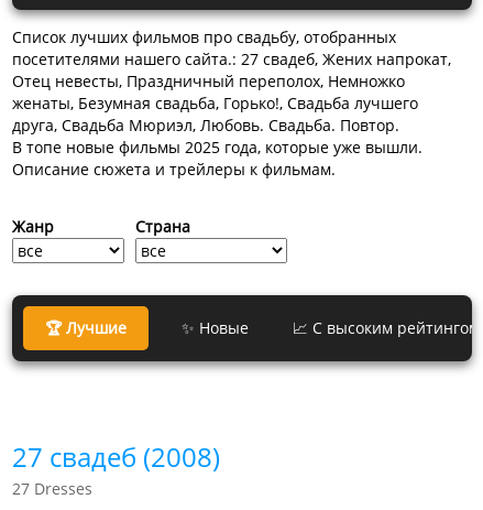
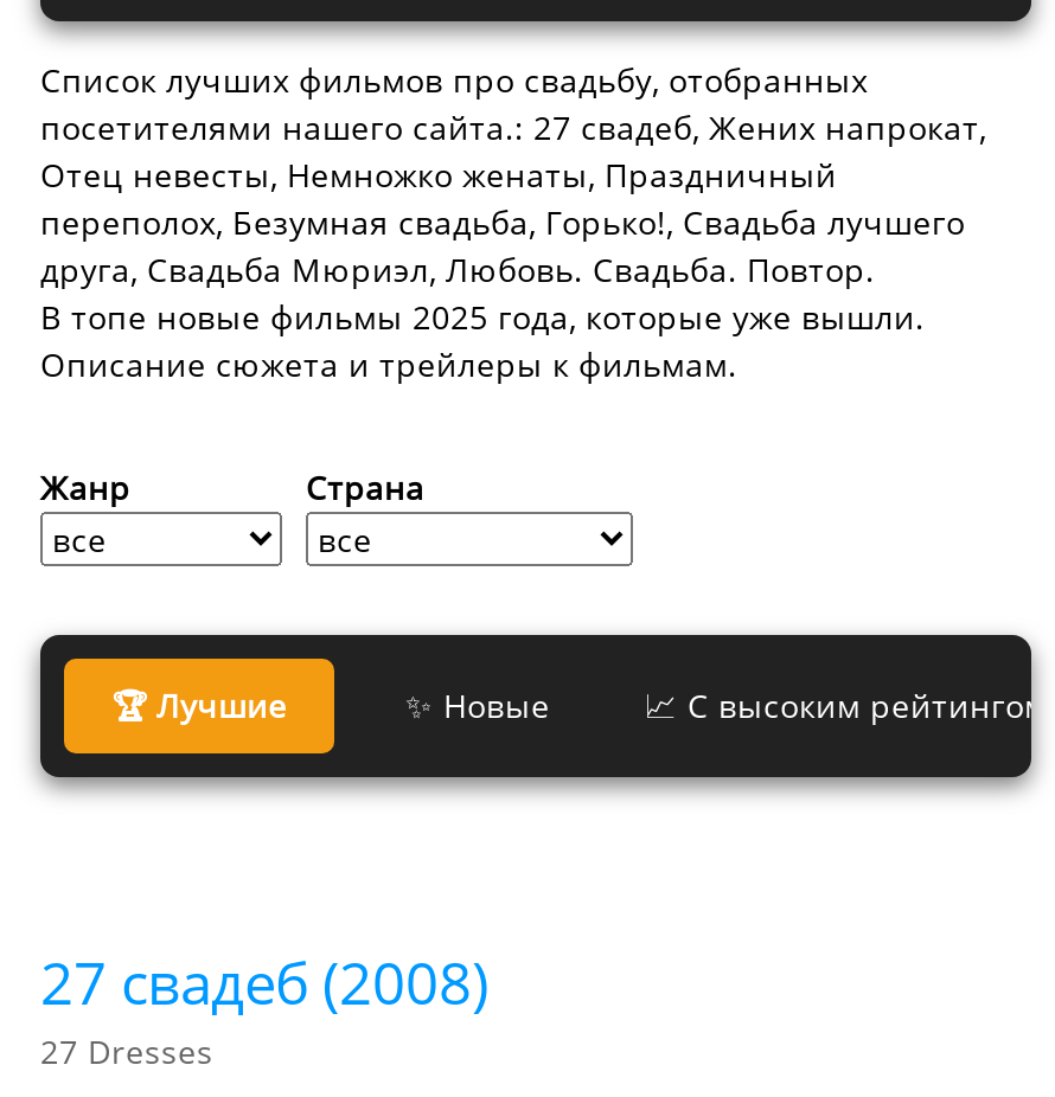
- Отец невесты, Праздничный переполох, Немножко
+ Отец невесты, Немножко женаты, Праздничный

- женаты, Безумная свадьба, Горько!, Свадьба лучшего
+ переполох, Безумная свадьба, Горько!, Свадьба лучшего
